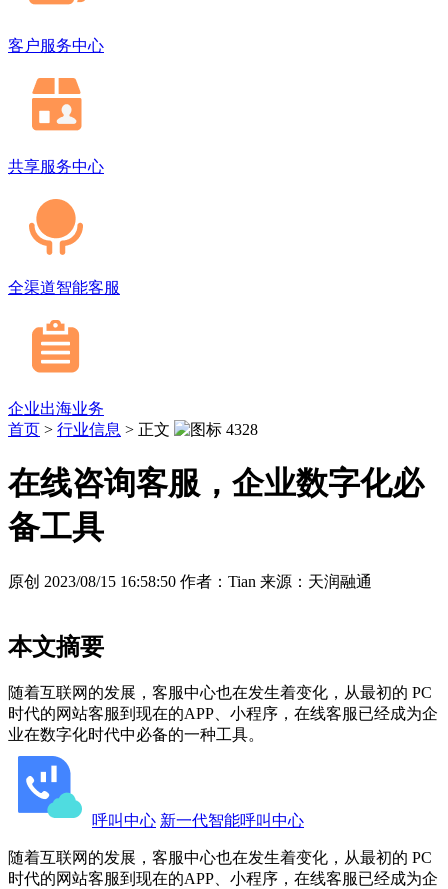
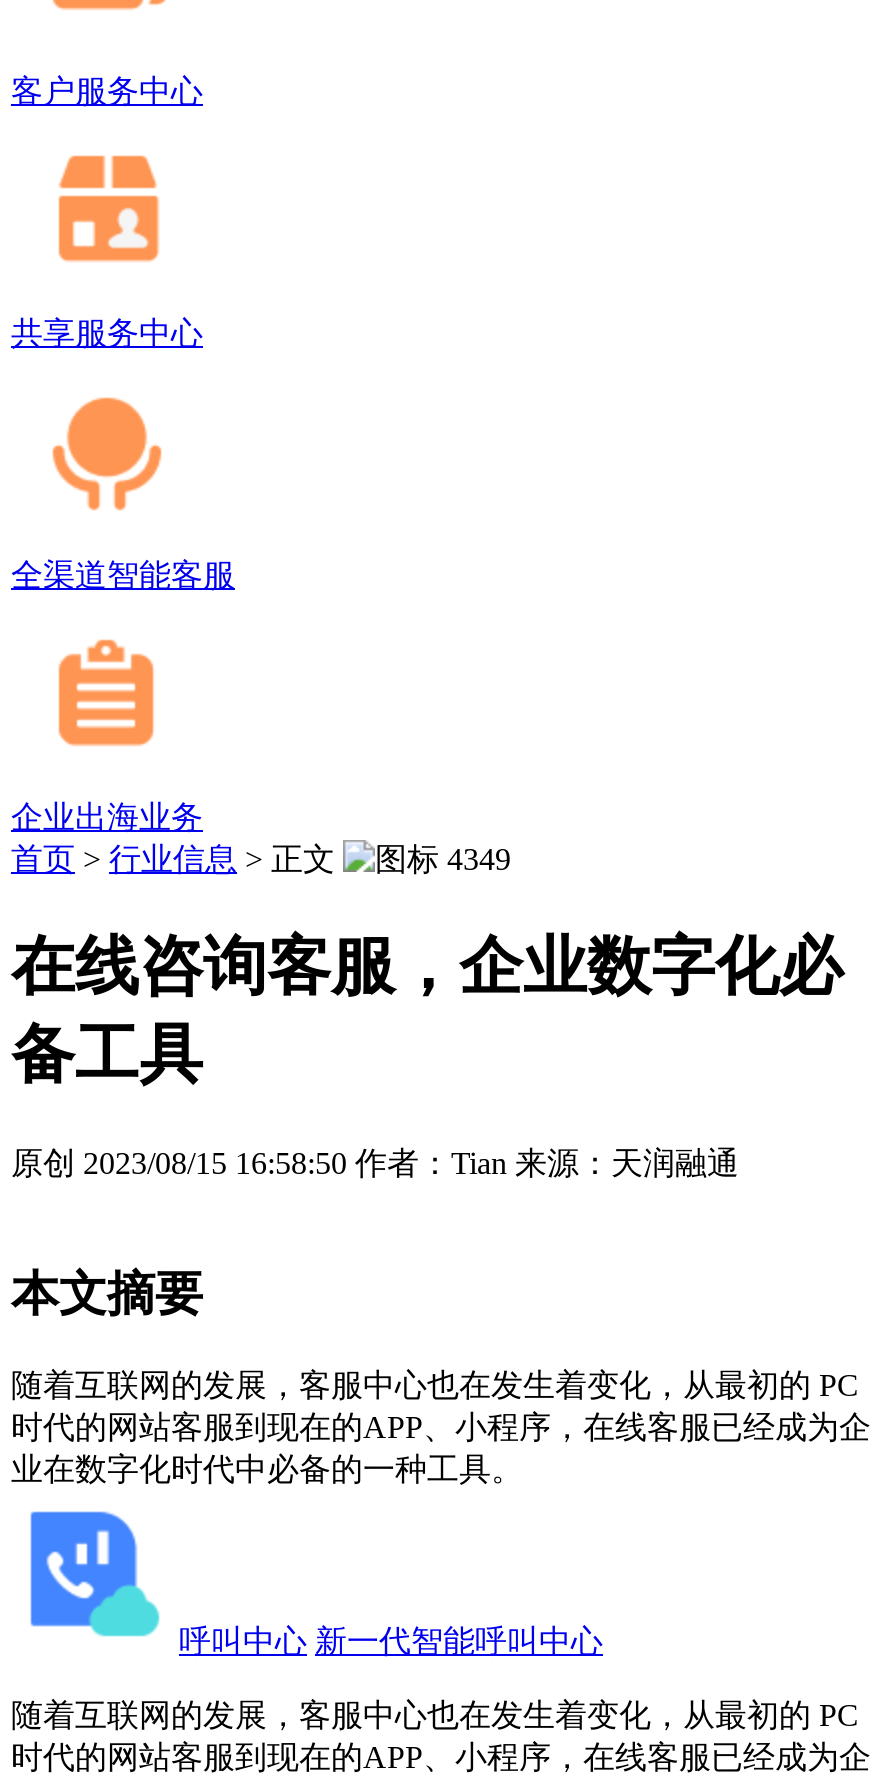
- 4328
+ 4349
